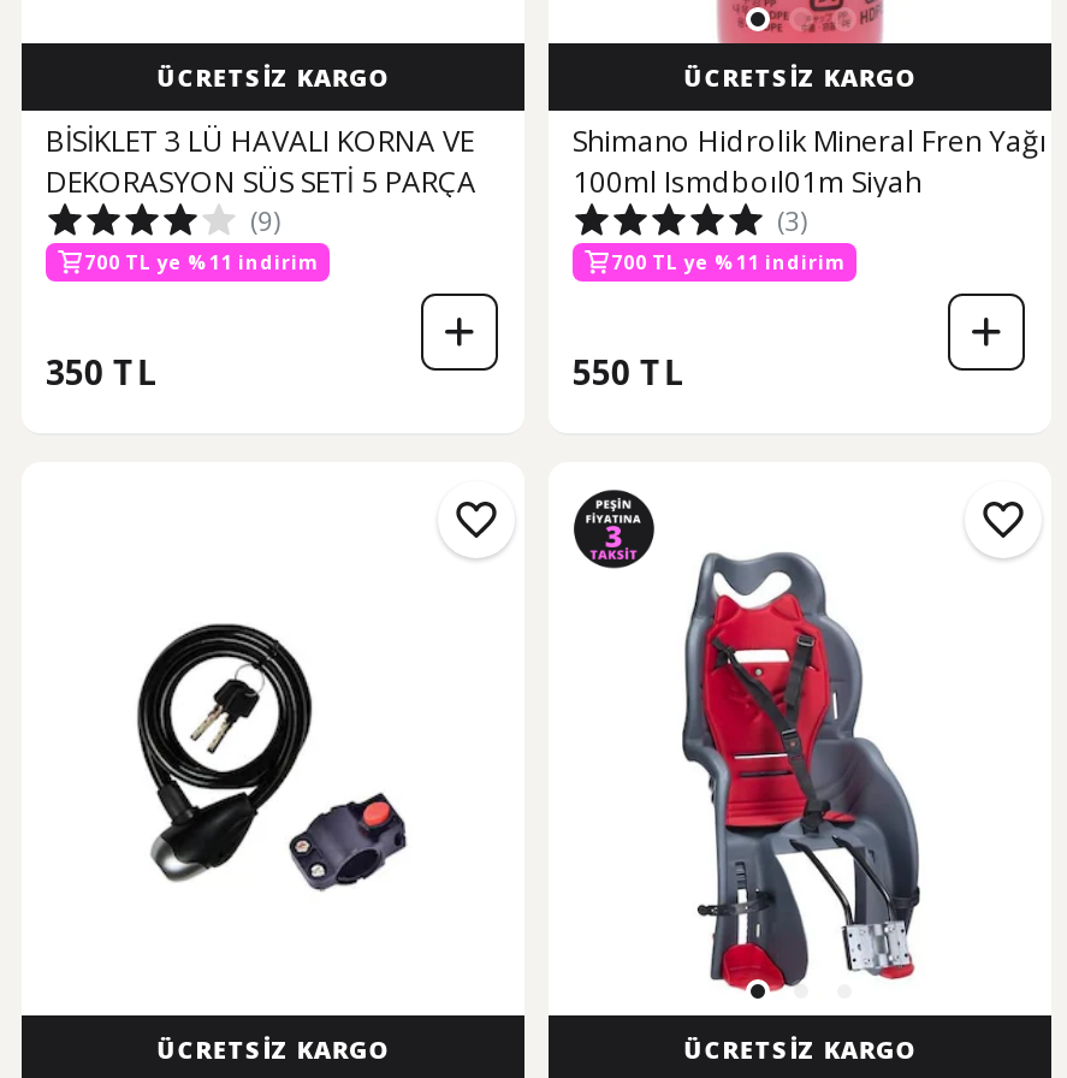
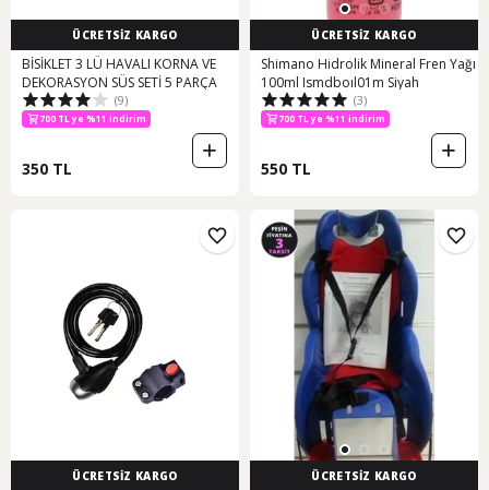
- [image]
+ [image]
